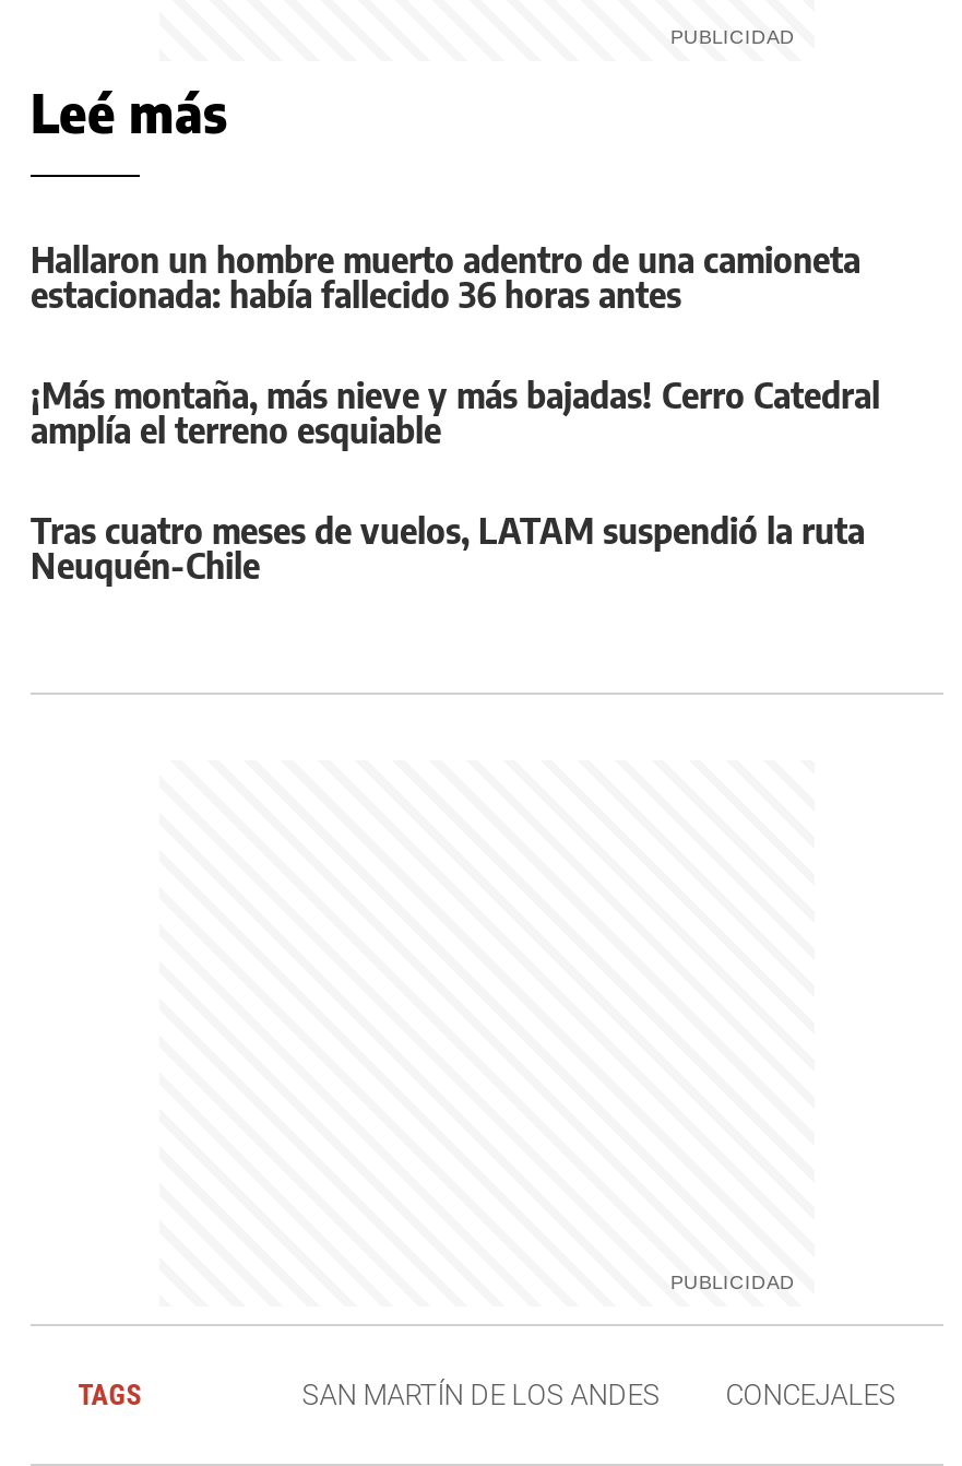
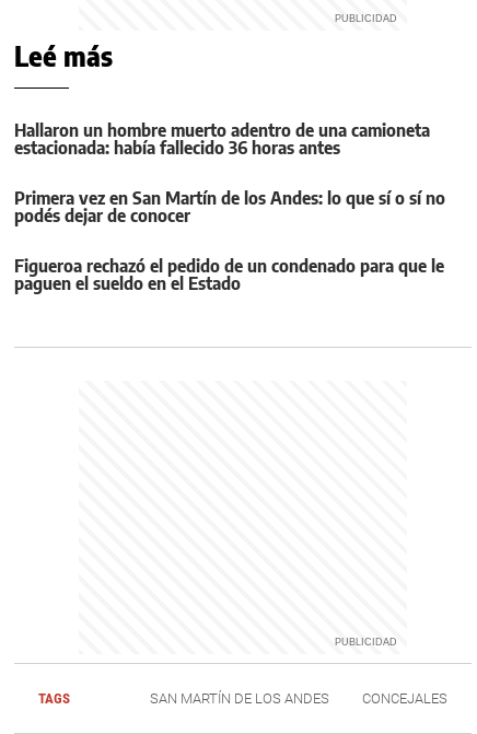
- ¡Más montaña, más nieve y más bajadas! Cerro Catedral
- amplía el terreno esquiable
+ Primera vez en San Martín de los Andes: lo que sí o sí no
+ podés dejar de conocer

- Tras cuatro meses de vuelos, LATAM suspendió la ruta
- Neuquén-Chile
+ Figueroa rechazó el pedido de un condenado para que le
+ paguen el sueldo en el Estado
